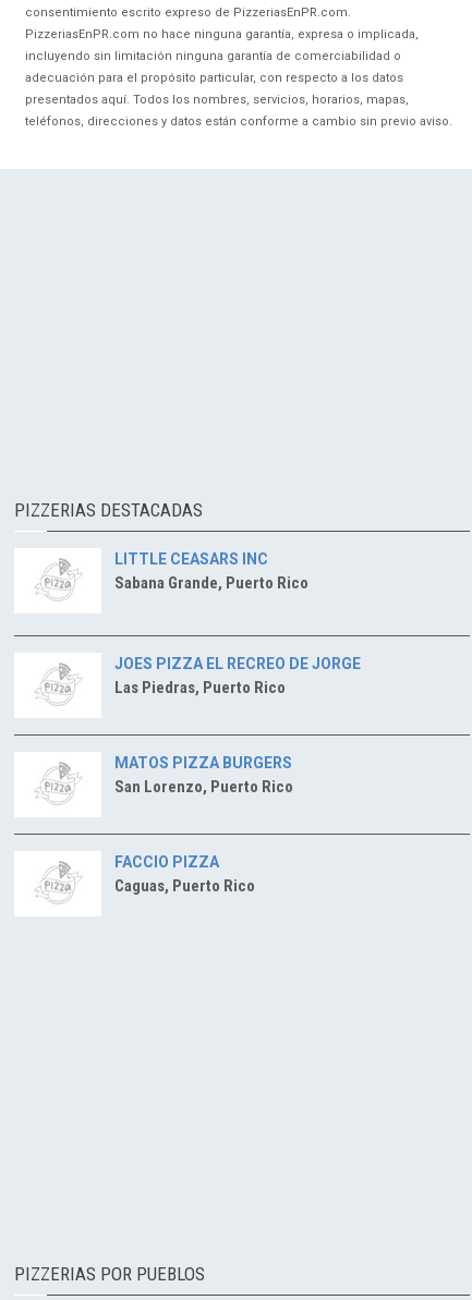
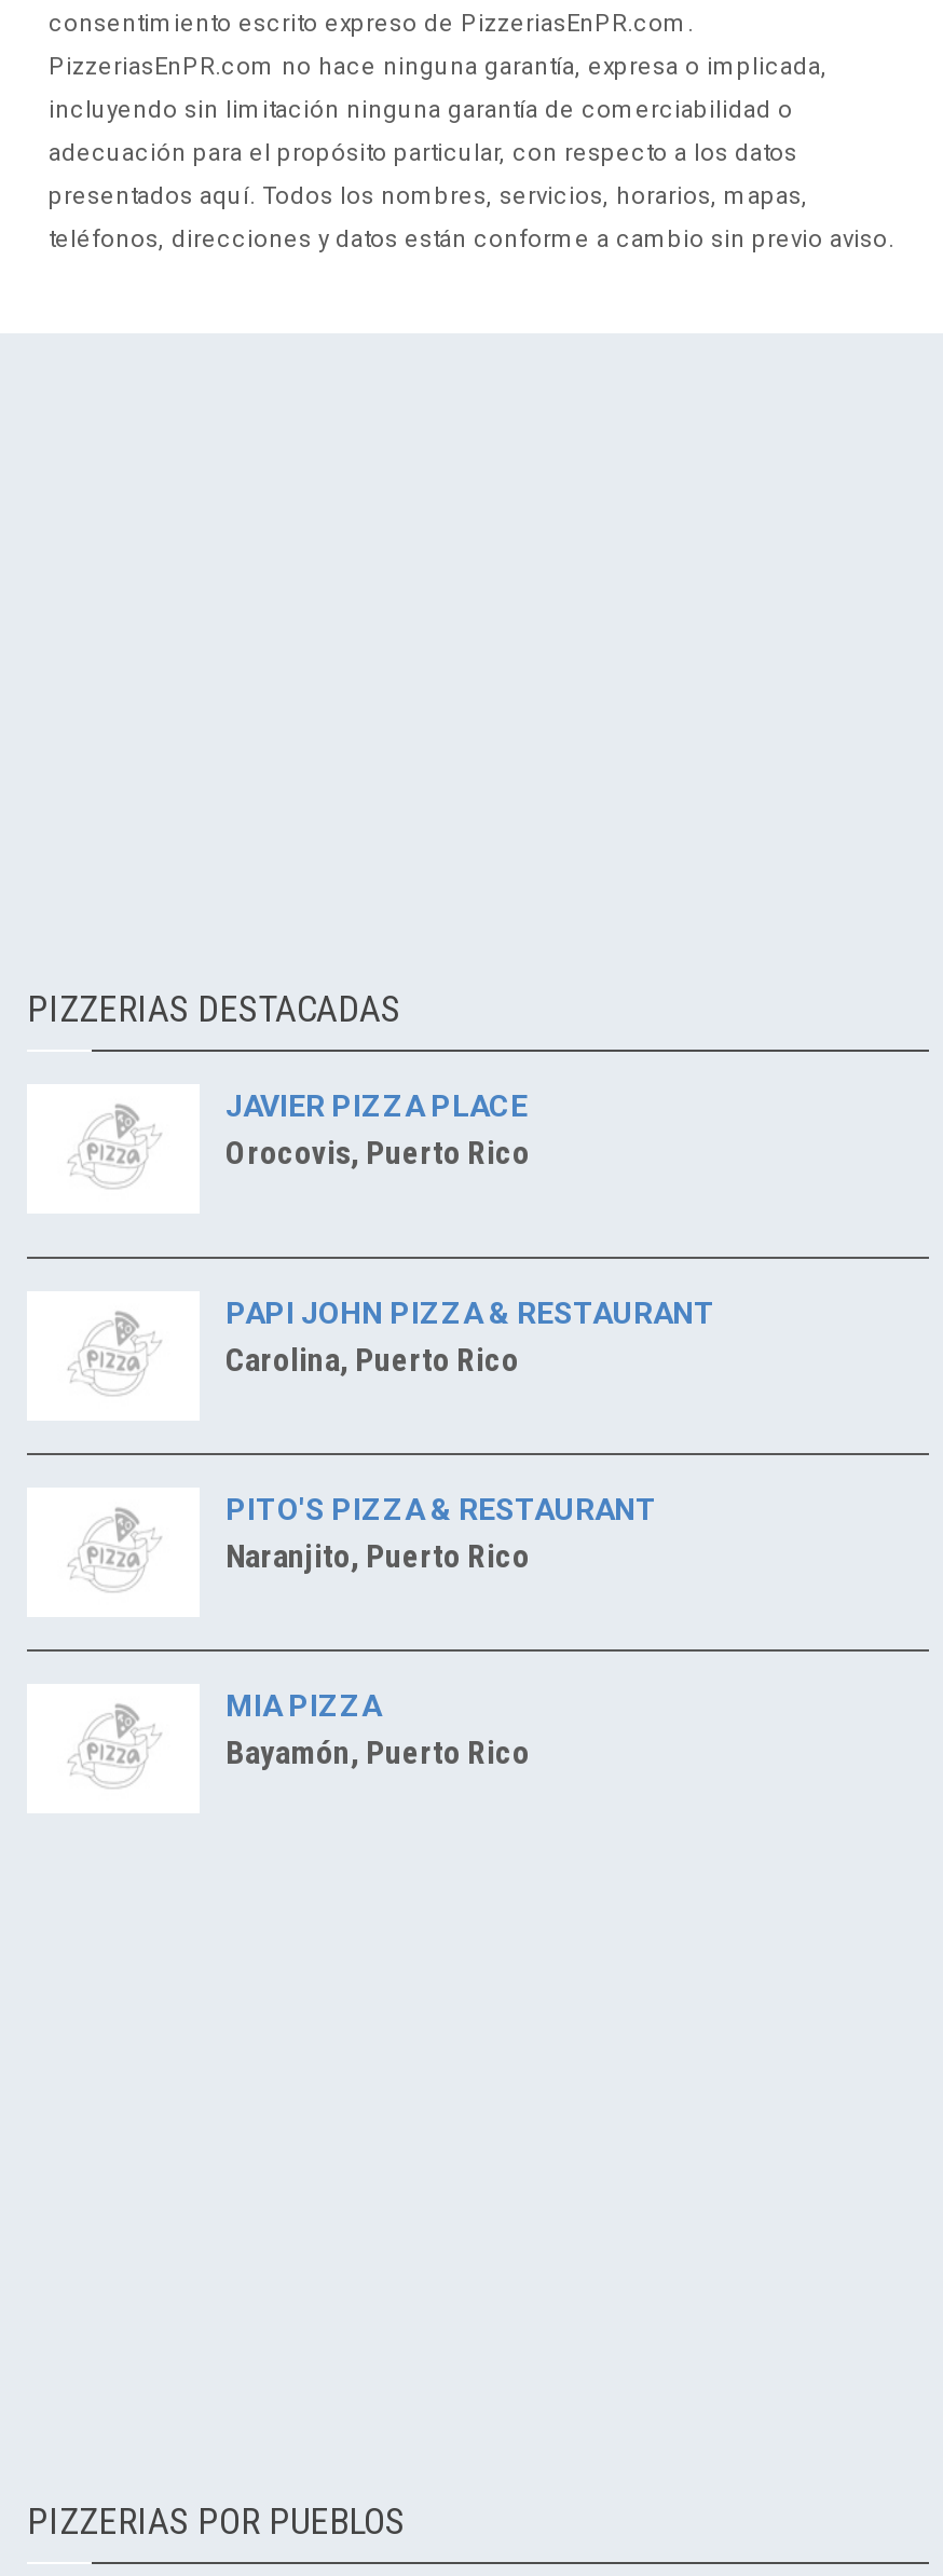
- LITTLE CEASARS INC
- Sabana Grande, Puerto Rico
+ JAVIER PIZZA PLACE
+ Orocovis, Puerto Rico

- JOES PIZZA EL RECREO DE JORGE
- Las Piedras, Puerto Rico
+ PAPI JOHN PIZZA & RESTAURANT
+ Carolina, Puerto Rico

- MATOS PIZZA BURGERS
- San Lorenzo, Puerto Rico
+ PITO'S PIZZA & RESTAURANT
+ Naranjito, Puerto Rico

- FACCIO PIZZA
- Caguas, Puerto Rico
+ MIA PIZZA
+ Bayamón, Puerto Rico
